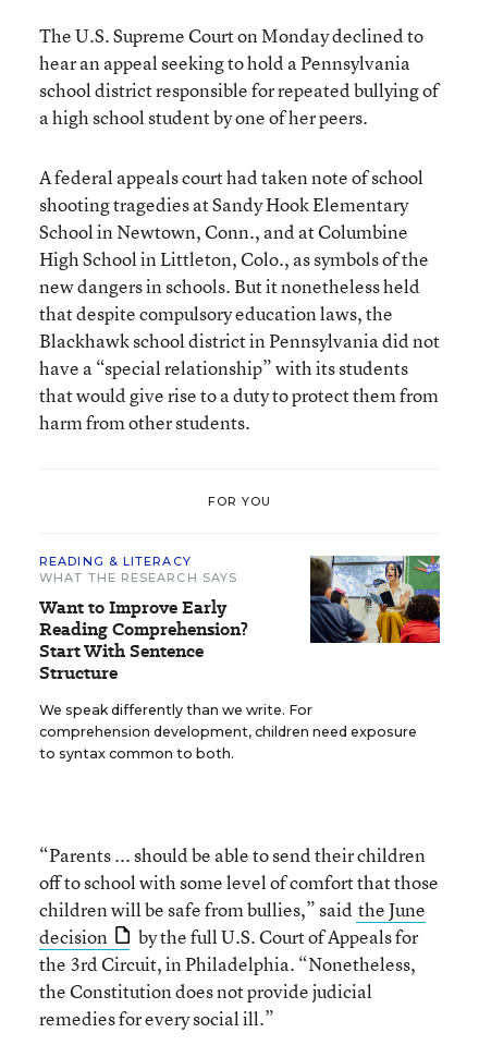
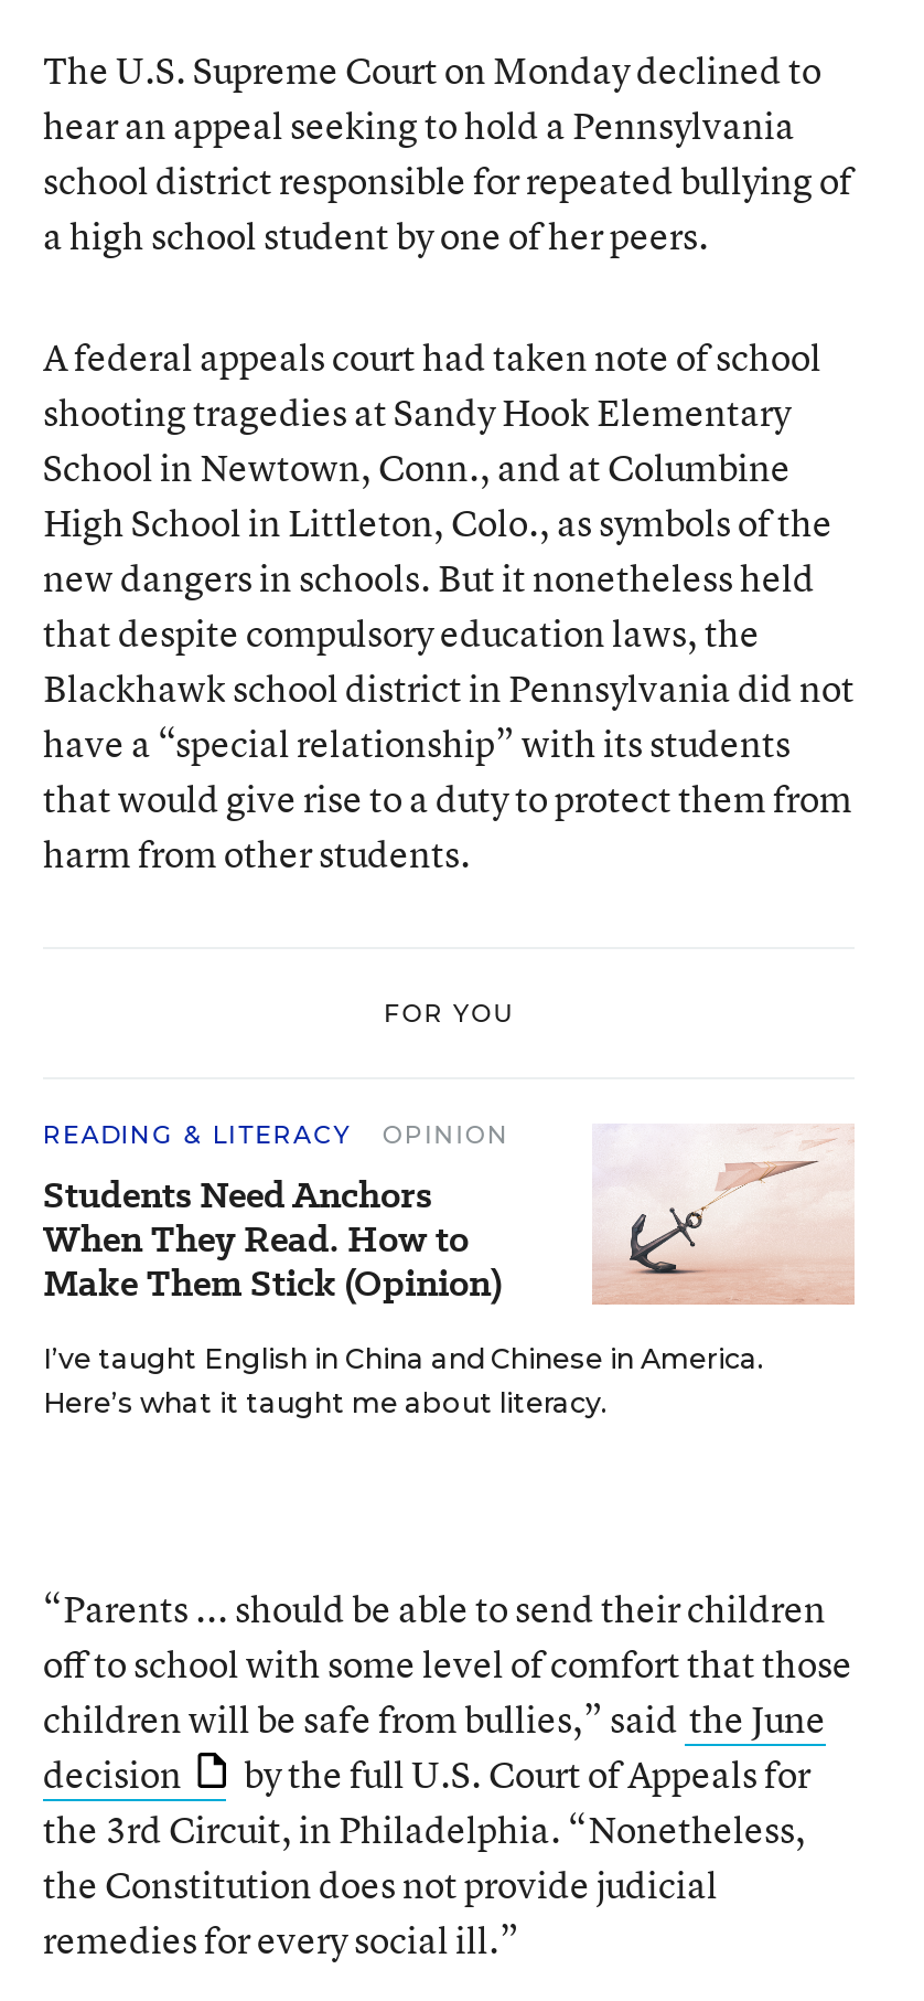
- [image]
+ [image]

- WHAT THE RESEARCH SAYS
- Want to Improve Early
- Reading Comprehension?
- Start With Sentence
- Structure
+ OPINION
+ Students Need Anchors
+ When They Read. How to
+ Make Them Stick (Opinion)

- We speak differently than we write. For
- comprehension development, children need exposure
- to syntax common to both.
+ I’ve taught English in China and Chinese in America.
+ Here’s what it taught me about literacy.
